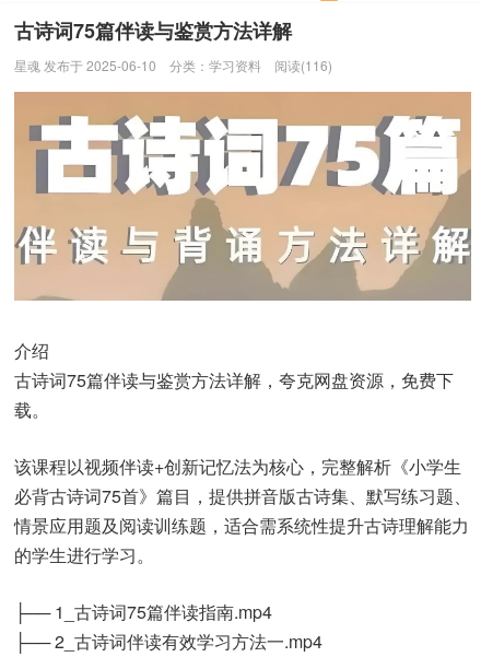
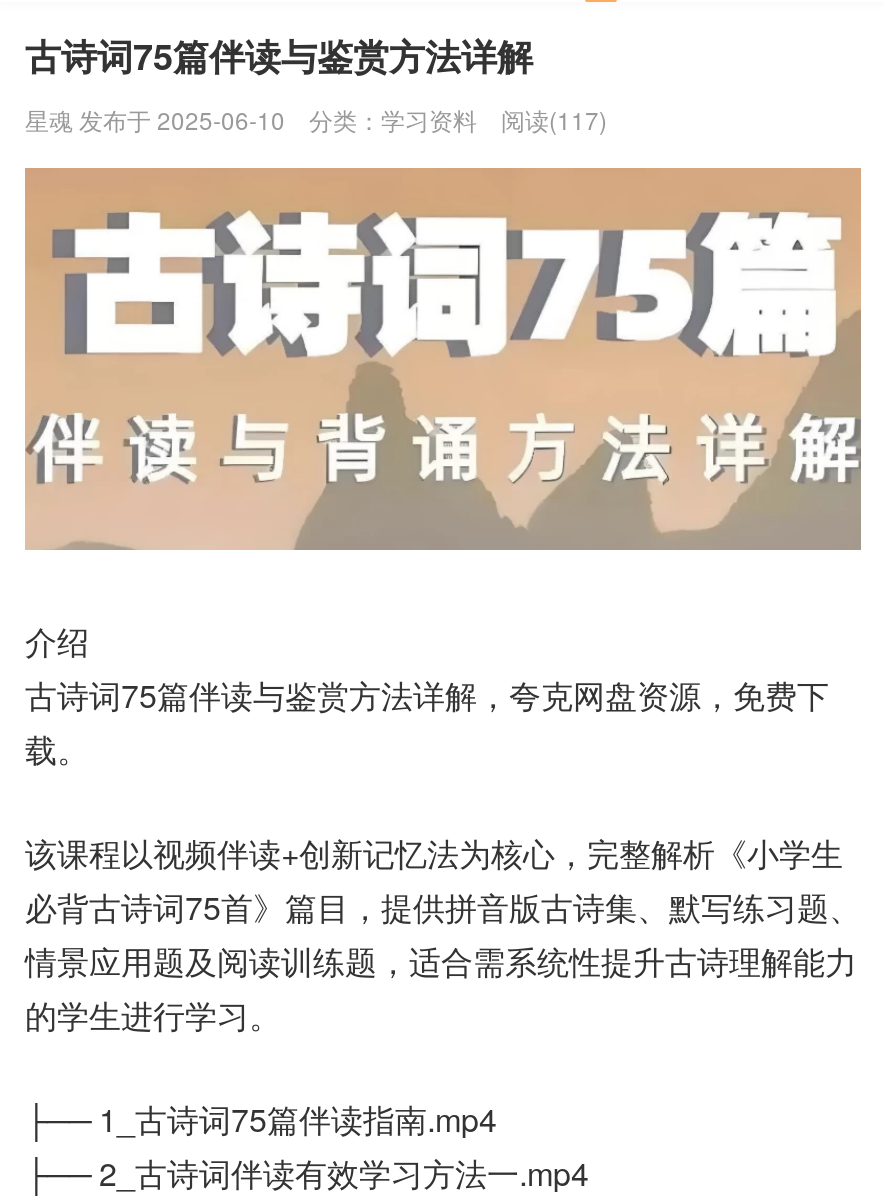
- 星魂 发布于 2025-06-10 分类：学习资料 阅读(116)
+ 星魂 发布于 2025-06-10 分类：学习资料 阅读(117)
